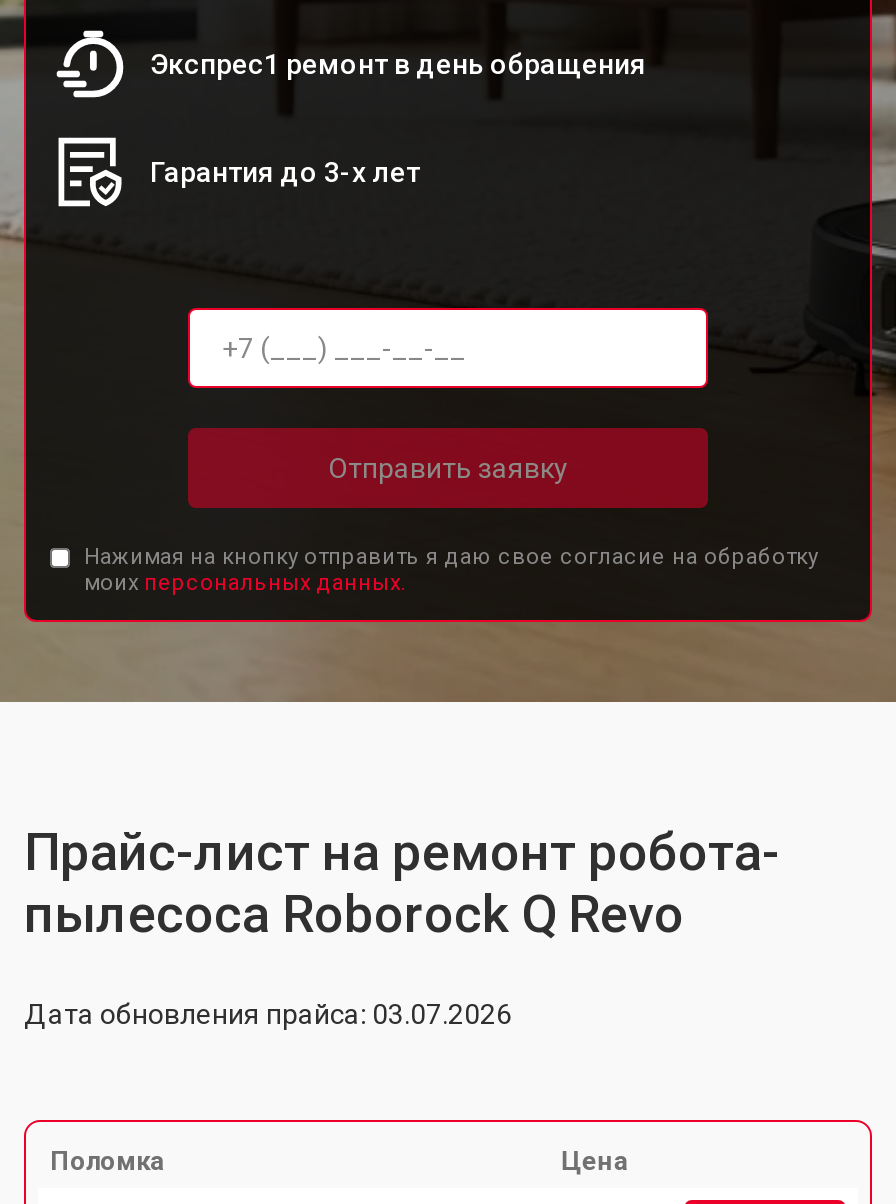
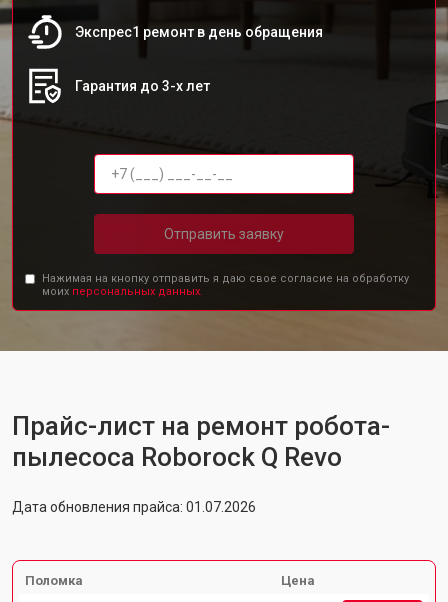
- Дата обновления прайса: 03.07.2026
+ Дата обновления прайса: 01.07.2026
